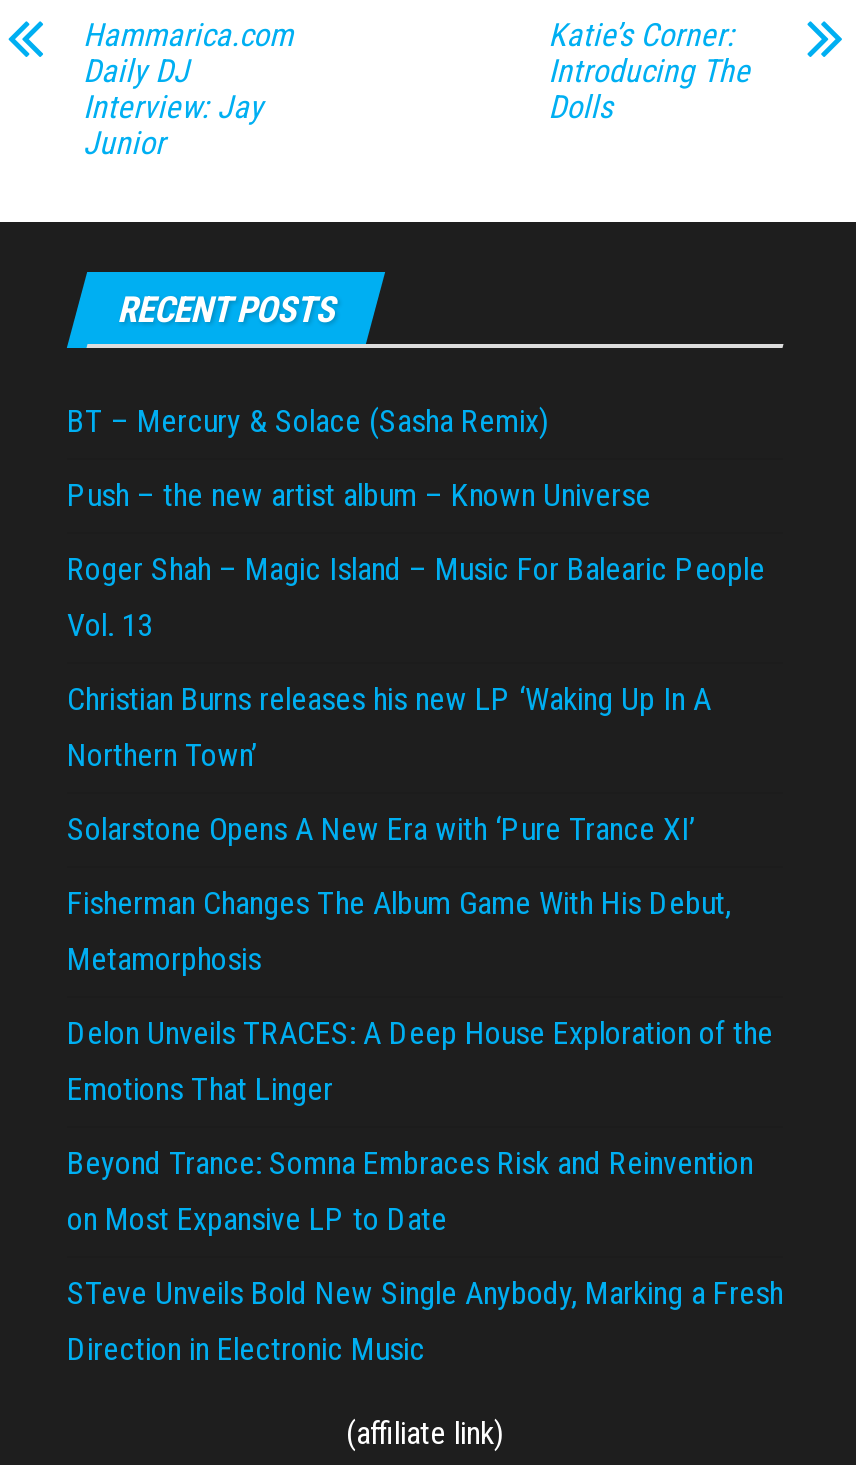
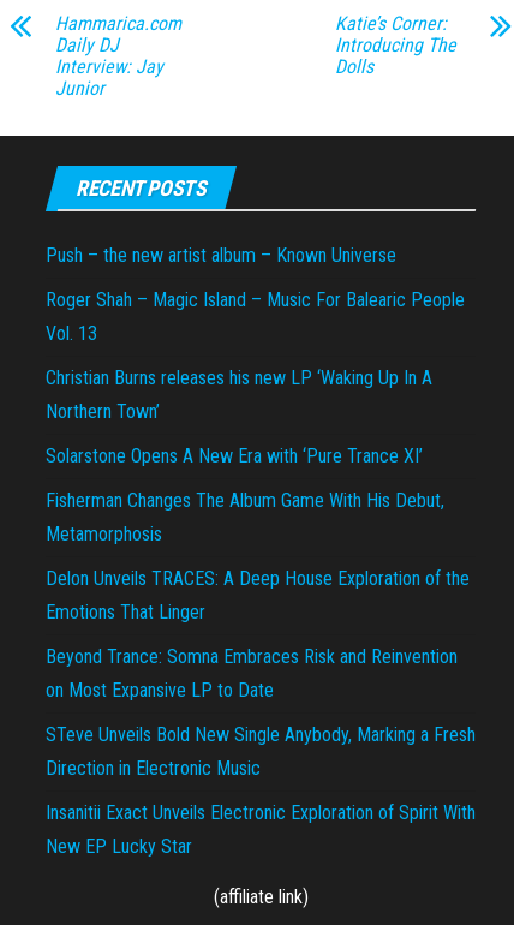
- BT – Mercury & Solace (Sasha Remix)

moved up: Push – the new artist album – Known Universe | Roger Shah – Magic Island – Music For Balearic People | Vol. 13 | ... | STeve Unveils Bold New Single Anybody, Marking a Fresh | Direction in Electronic Music

+ Insanitii Exact Unveils Electronic Exploration of Spirit With
+ New EP Lucky Star
